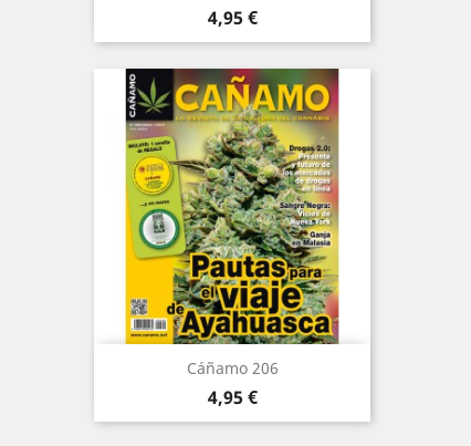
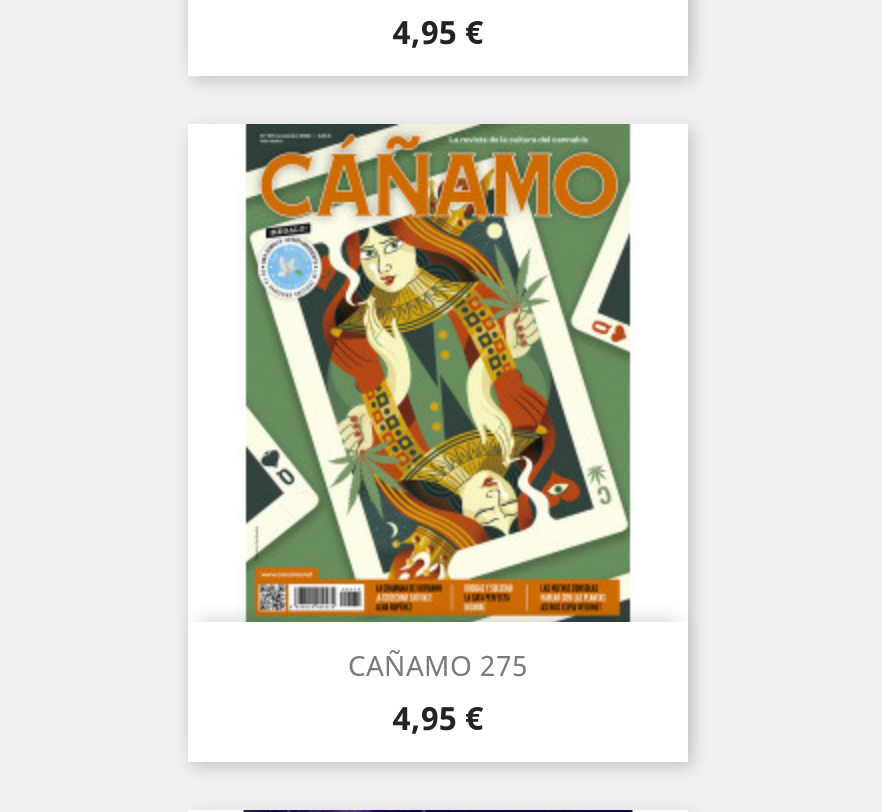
- [image]
- Cáñamo 206
+ [image]
+ CAÑAMO 275
